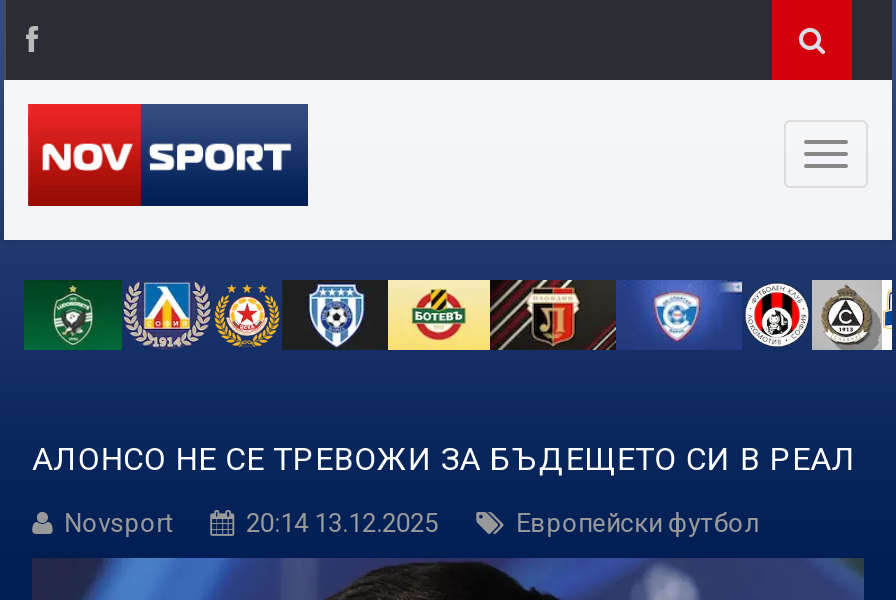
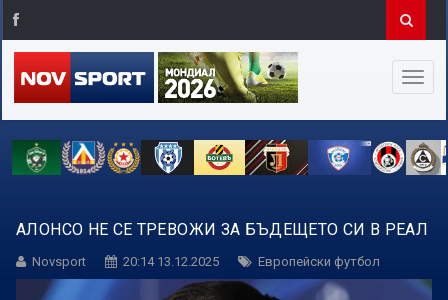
+ [image]
